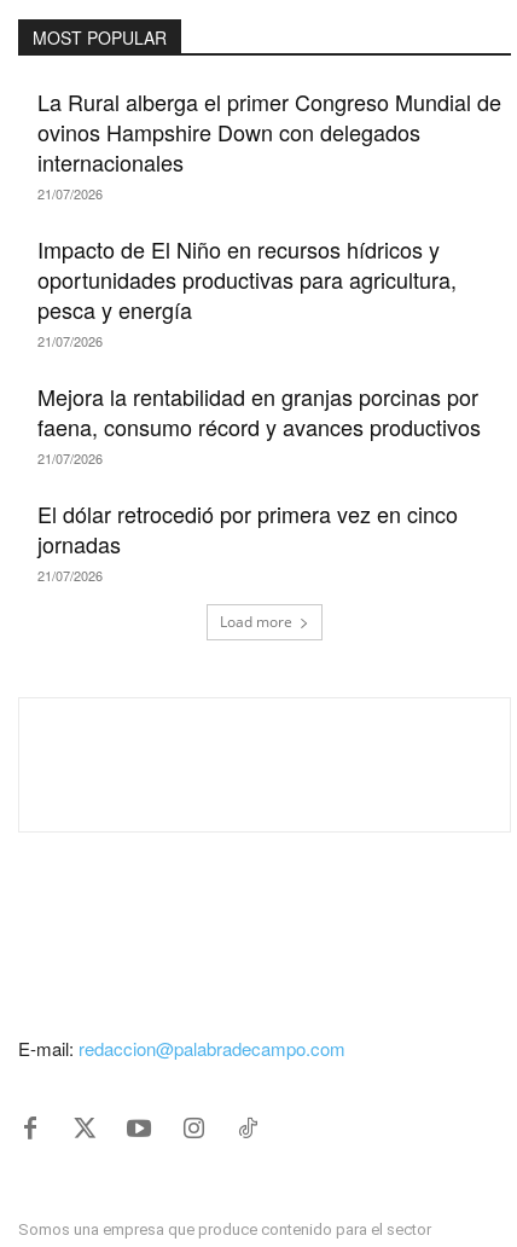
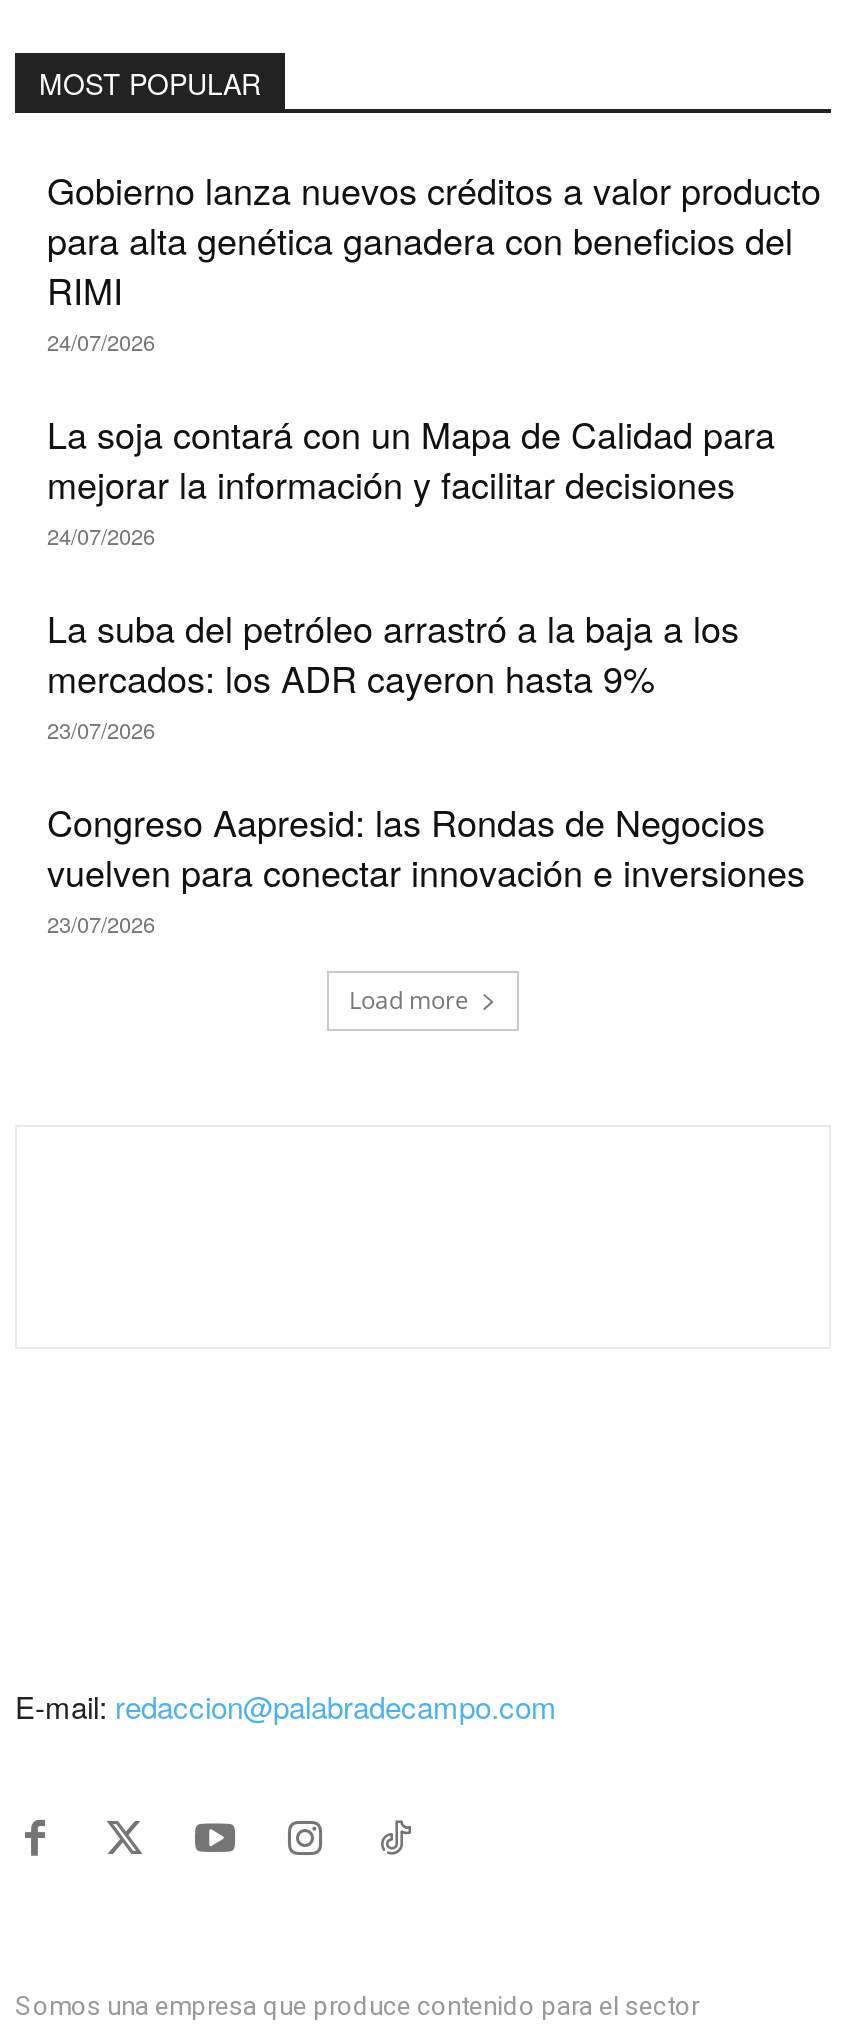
- La Rural alberga el primer Congreso Mundial de
- ovinos Hampshire Down con delegados
- internacionales
- 21/07/2026
+ Gobierno lanza nuevos créditos a valor producto
+ para alta genética ganadera con beneficios del
+ RIMI
+ 24/07/2026

- Impacto de El Niño en recursos hídricos y
- oportunidades productivas para agricultura,
- pesca y energía
- 21/07/2026
+ La soja contará con un Mapa de Calidad para
+ mejorar la información y facilitar decisiones
+ 24/07/2026

- Mejora la rentabilidad en granjas porcinas por
- faena, consumo récord y avances productivos
- 21/07/2026
+ La suba del petróleo arrastró a la baja a los
+ mercados: los ADR cayeron hasta 9%
+ 23/07/2026

- El dólar retrocedió por primera vez en cinco
- jornadas
- 21/07/2026
+ Congreso Aapresid: las Rondas de Negocios
+ vuelven para conectar innovación e inversiones
+ 23/07/2026
